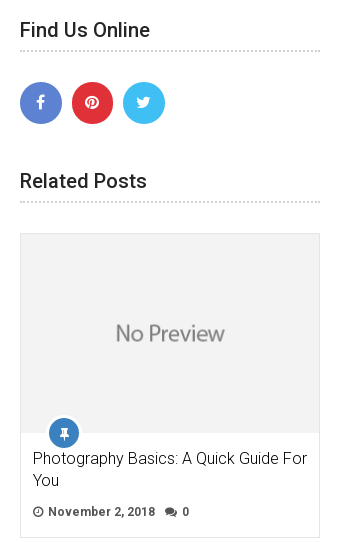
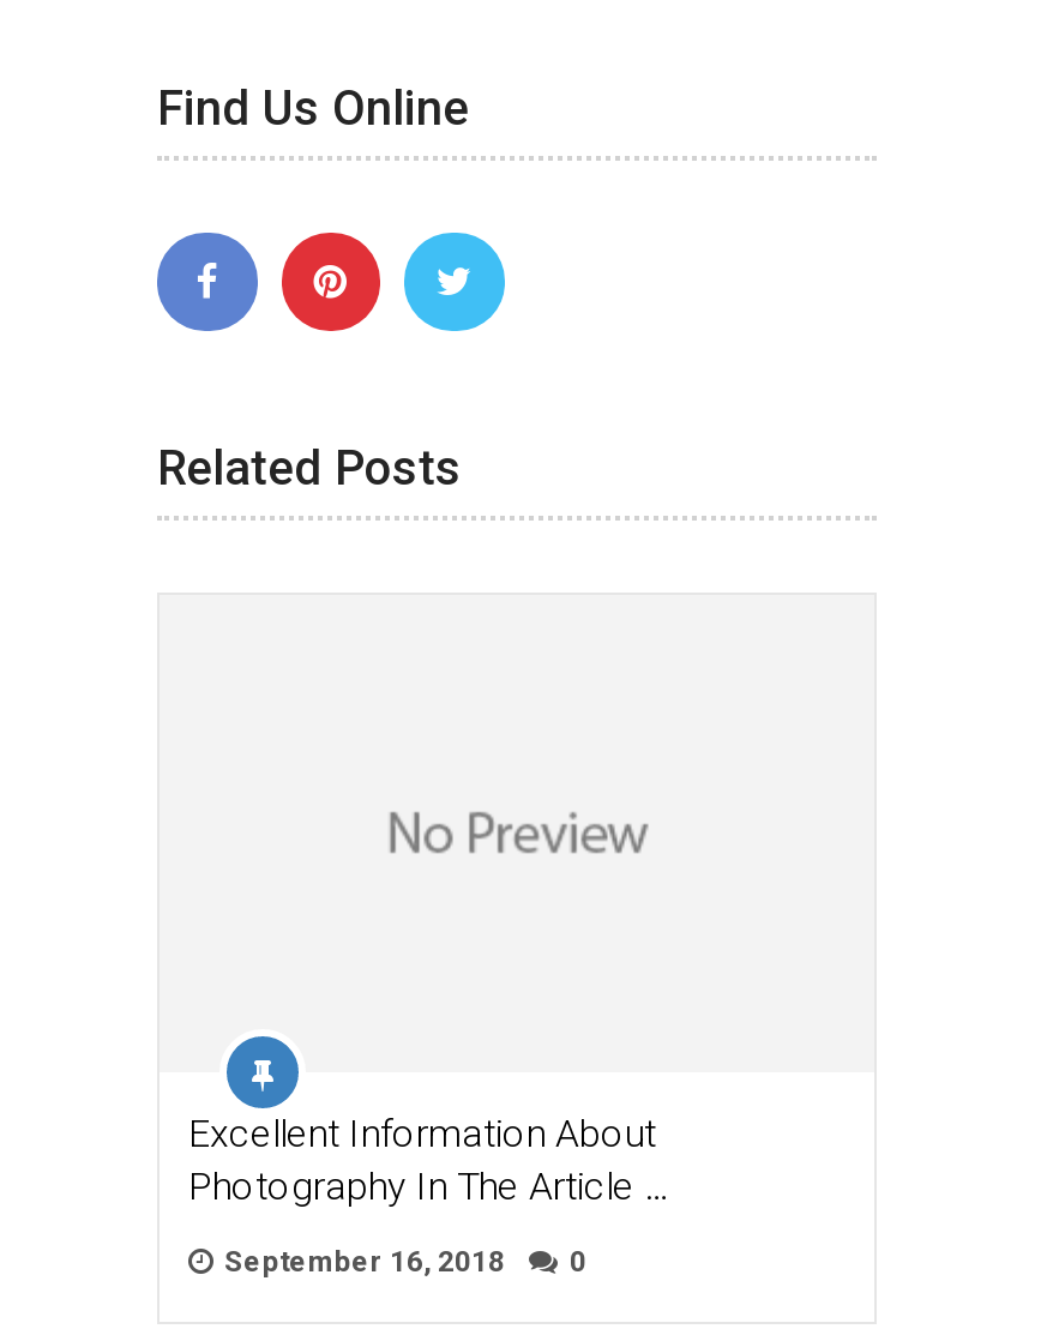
- Photography Basics: A Quick Guide For
- You
+ Excellent Information About
+ Photography In The Article …

- November 2, 2018 0
+ September 16, 2018 0
